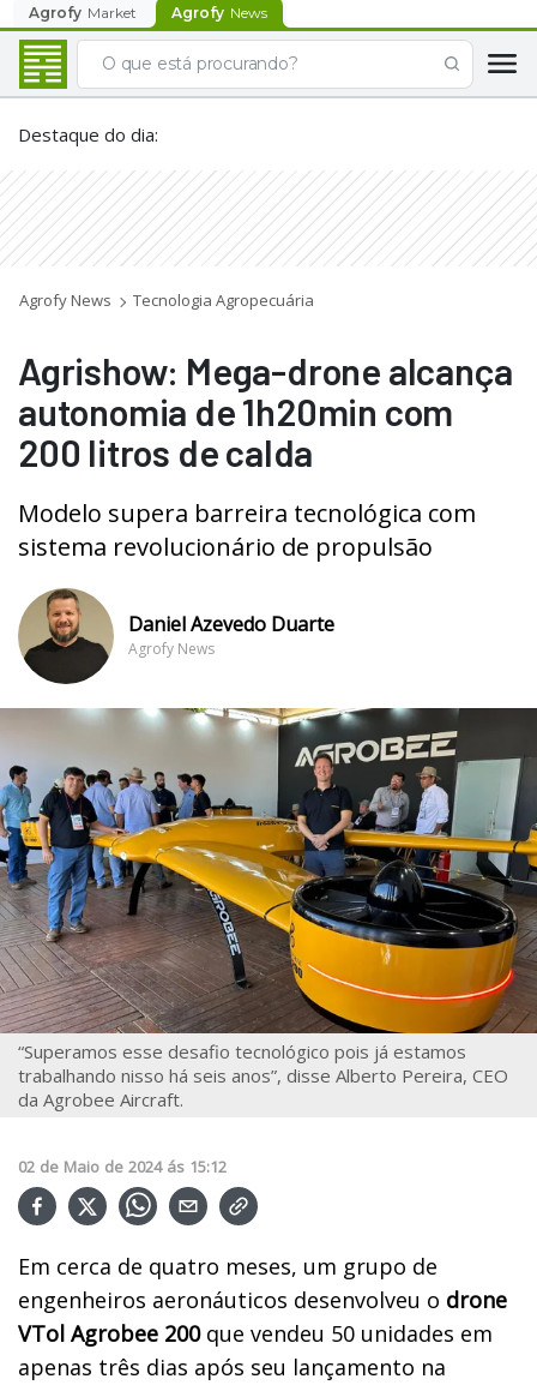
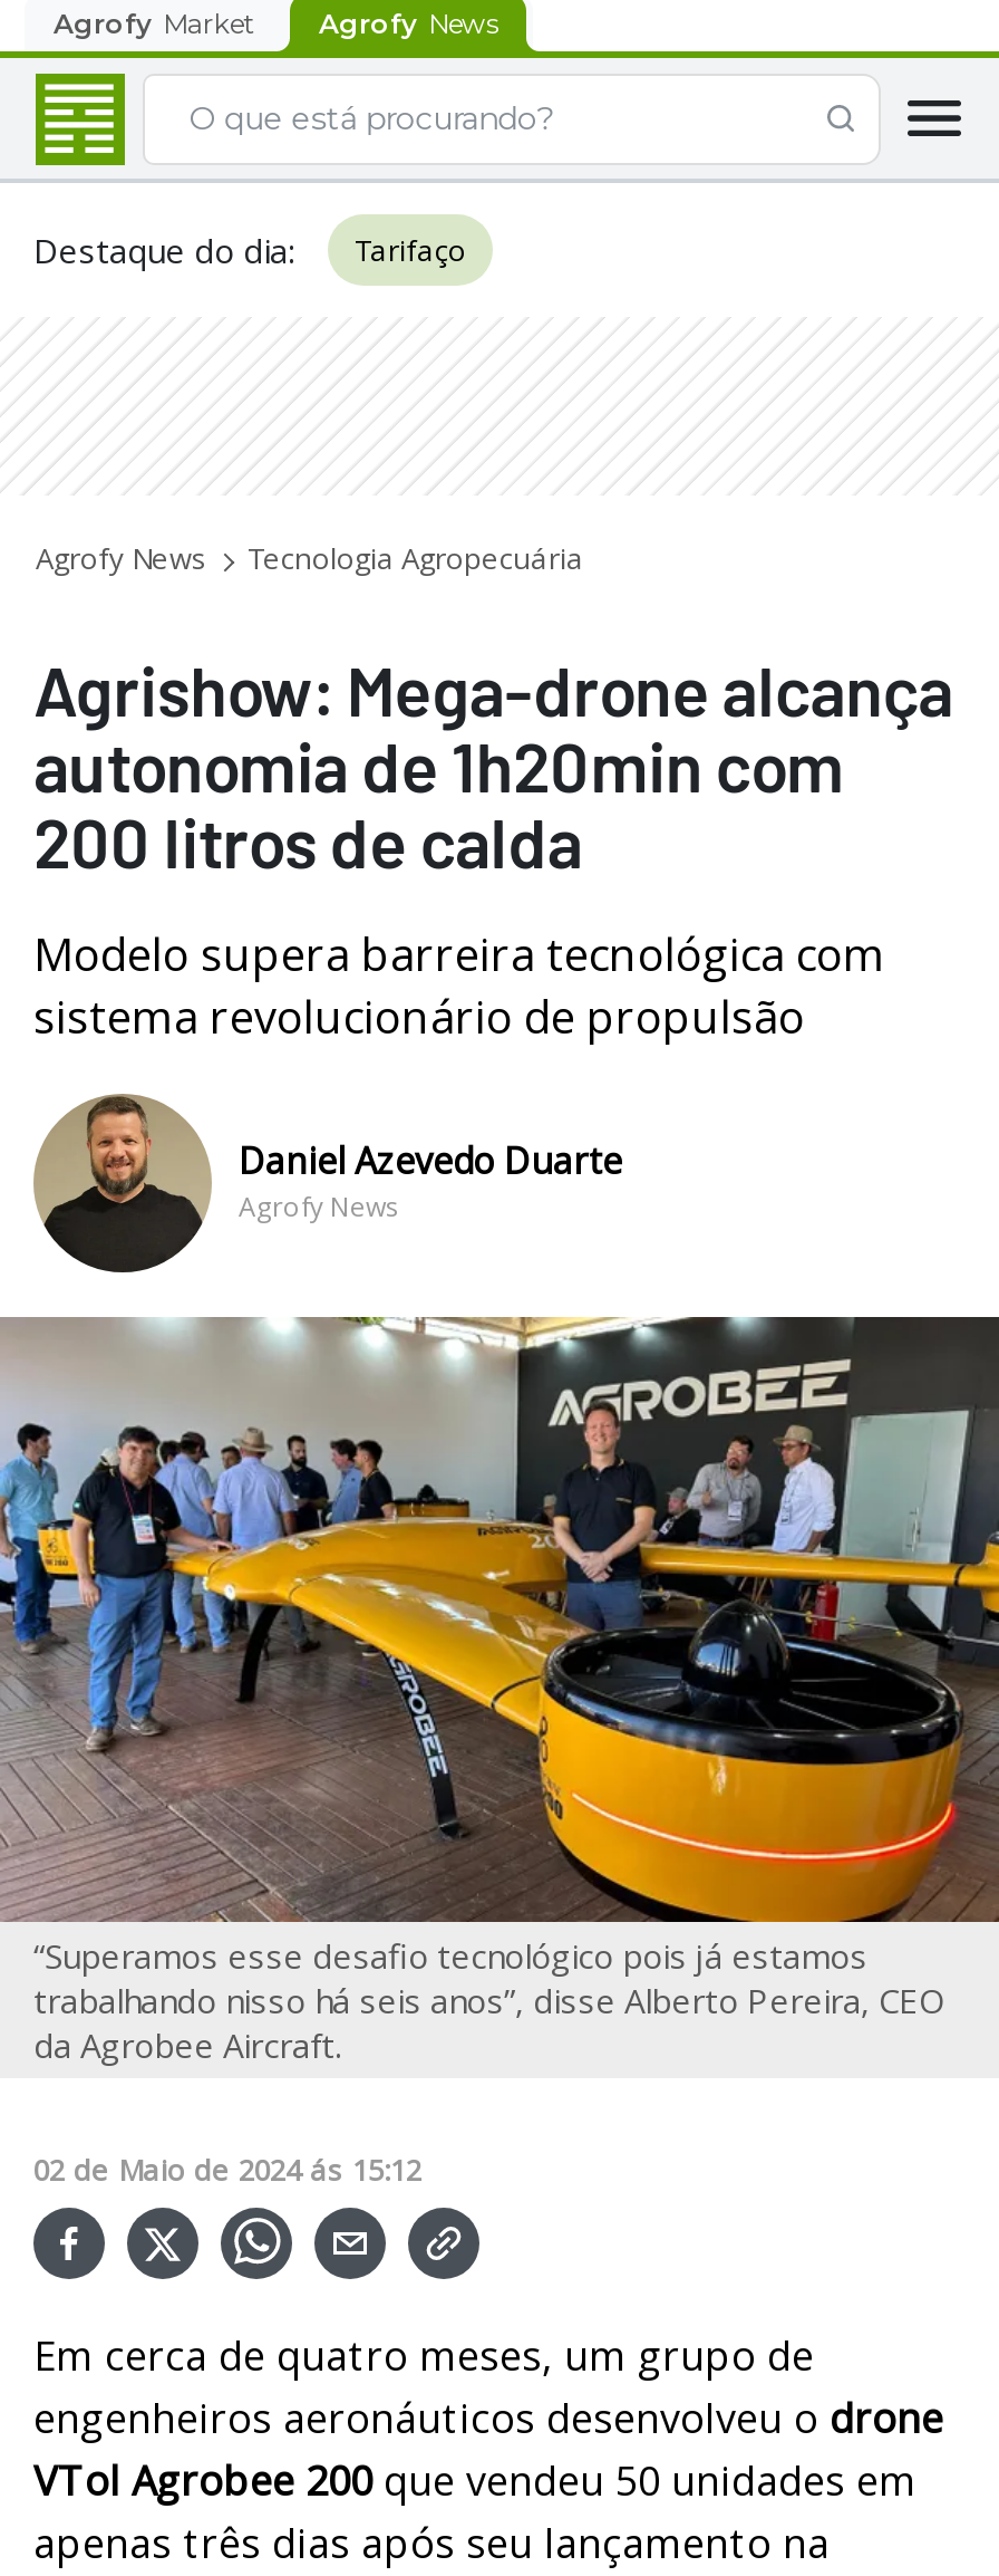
+ Tarifaço
